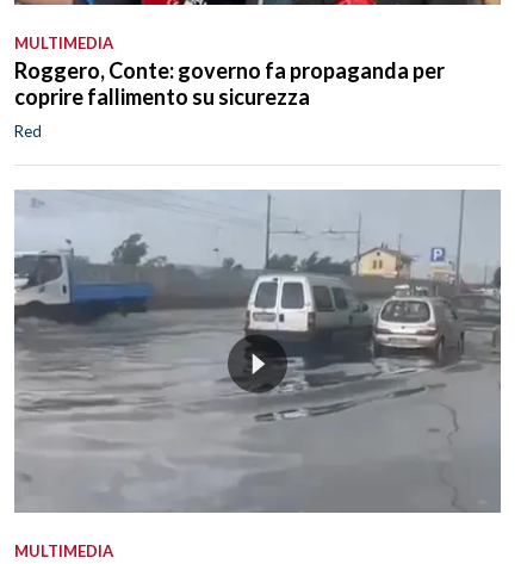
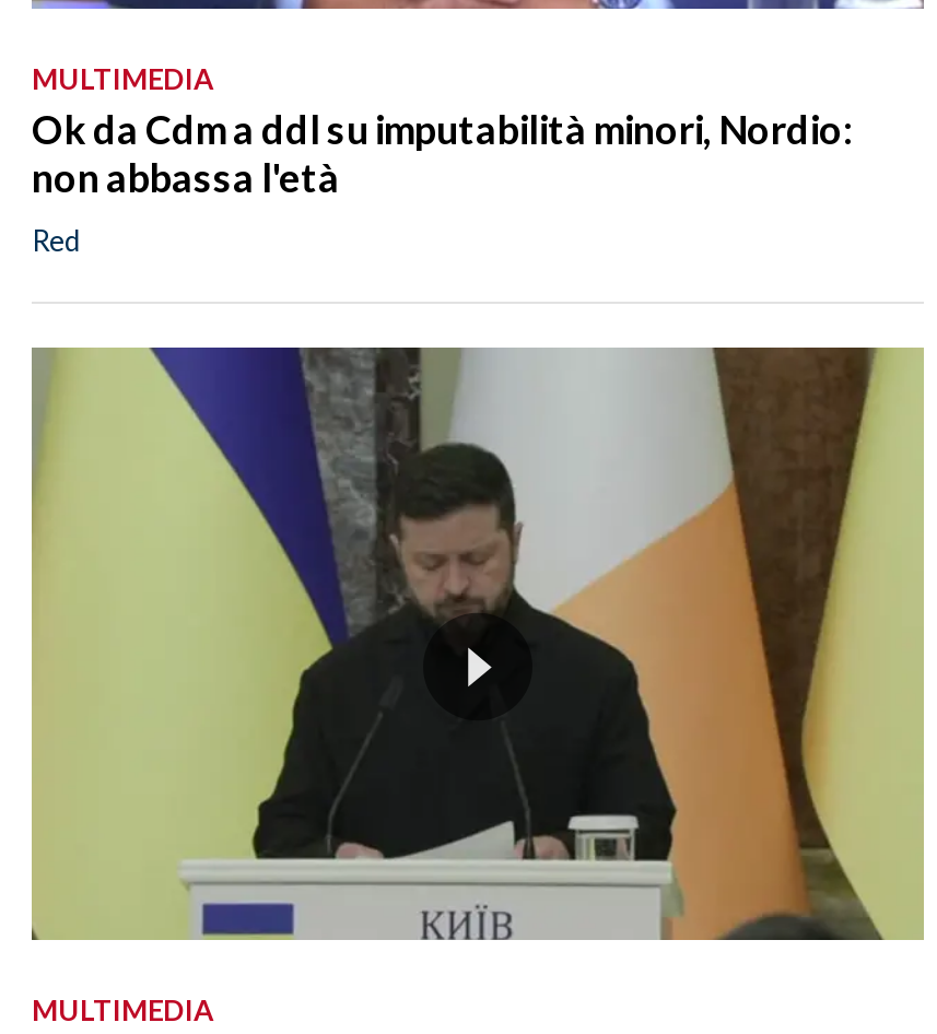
- Roggero, Conte: governo fa propaganda per
- coprire fallimento su sicurezza
+ Ok da Cdm a ddl su imputabilità minori, Nordio:
+ non abbassa l'età

- [image]
+ [image]
